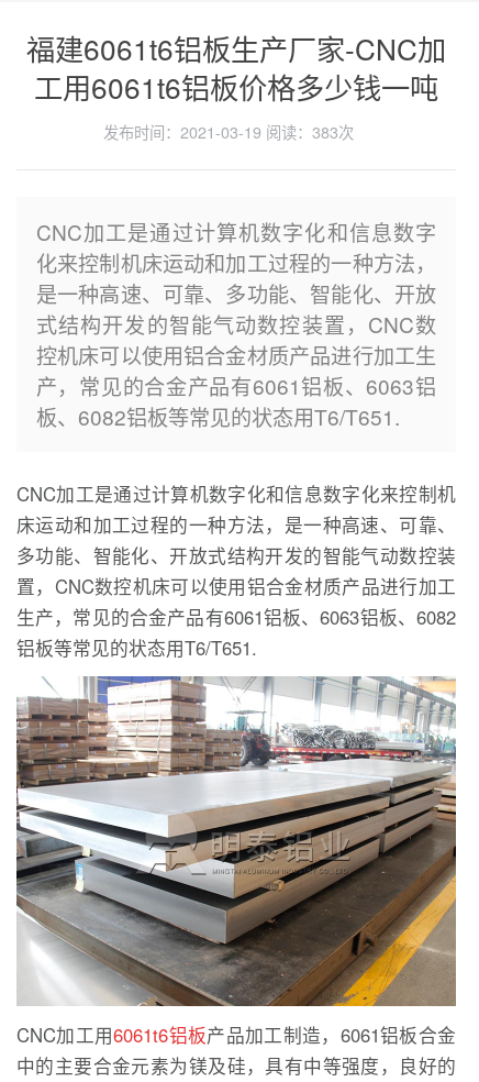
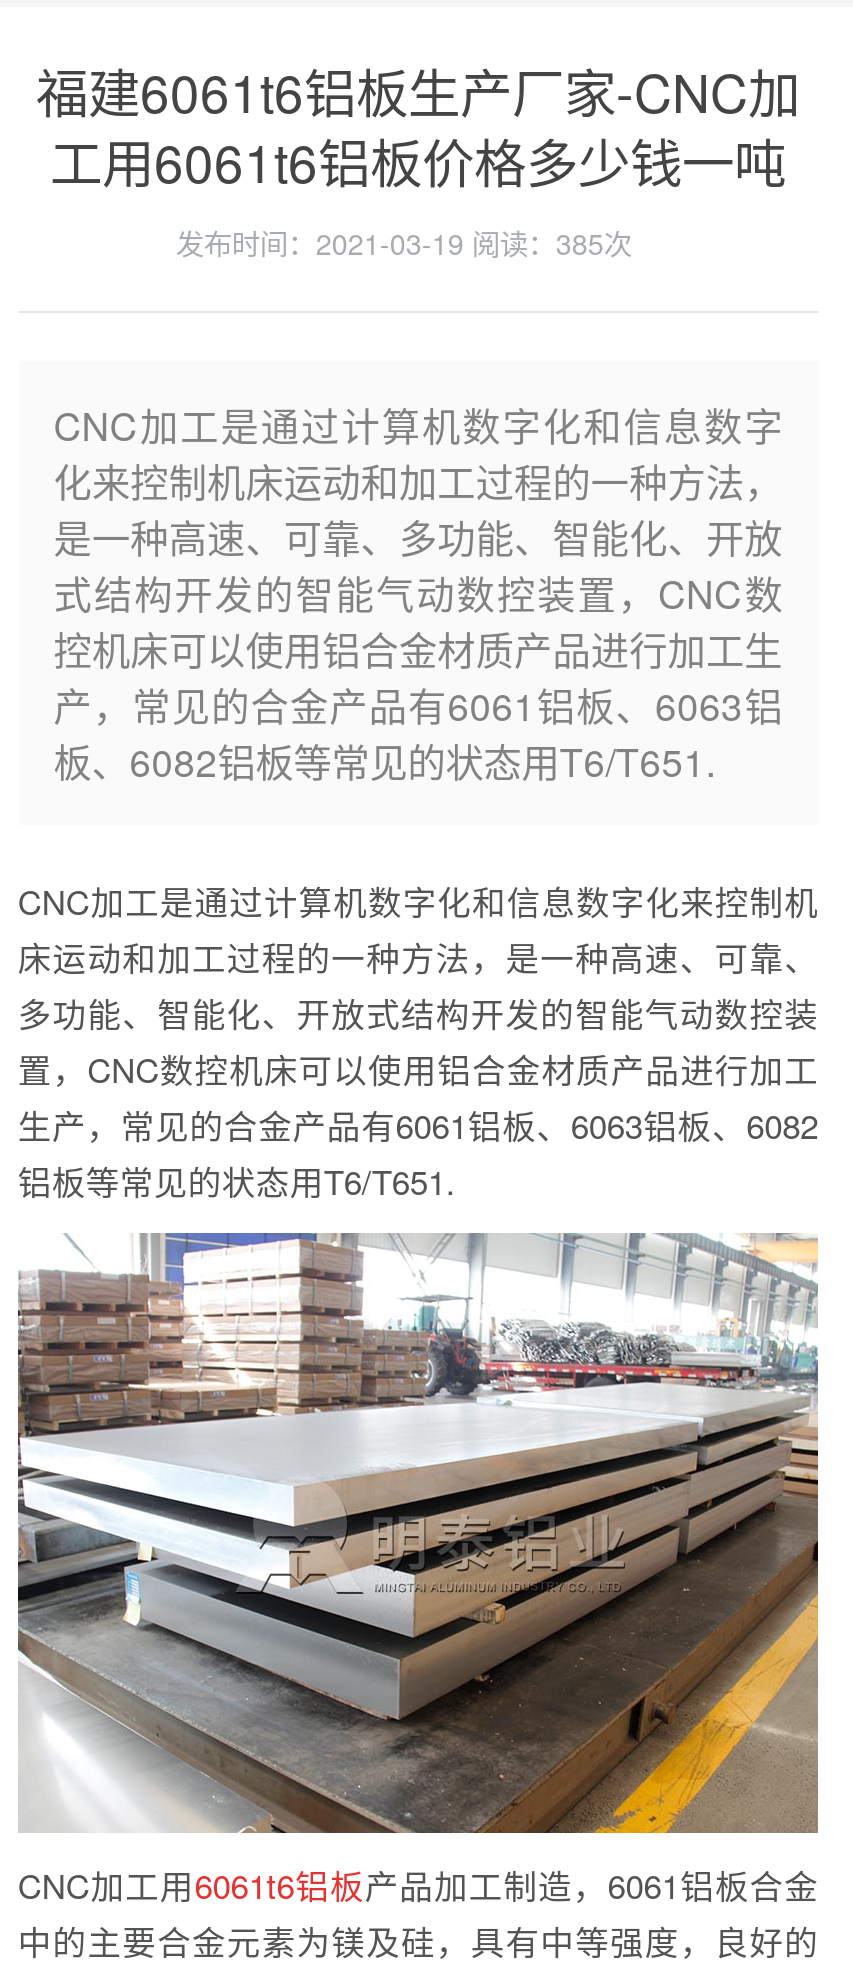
- 发布时间：2021-03-19阅读：383次
+ 发布时间：2021-03-19阅读：385次
